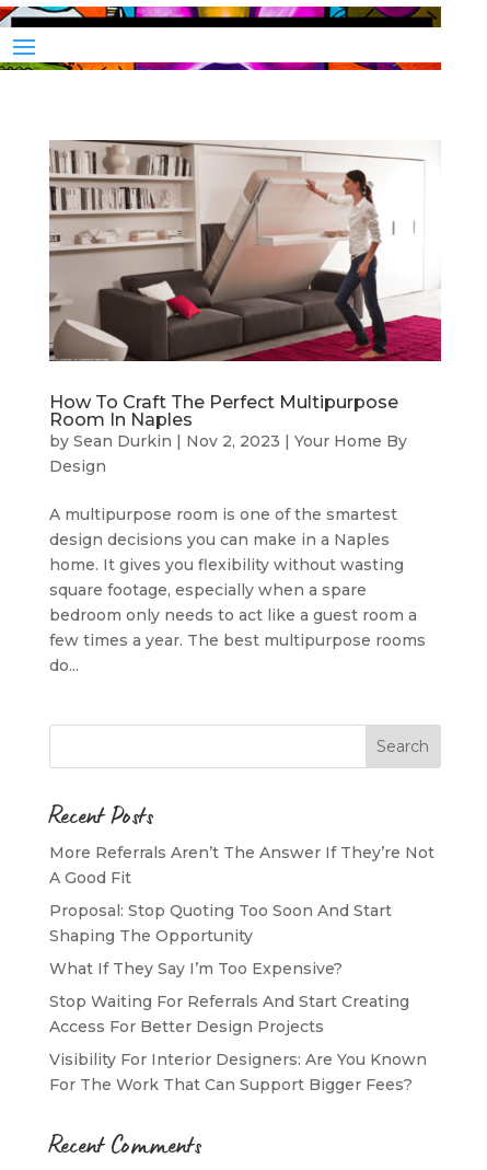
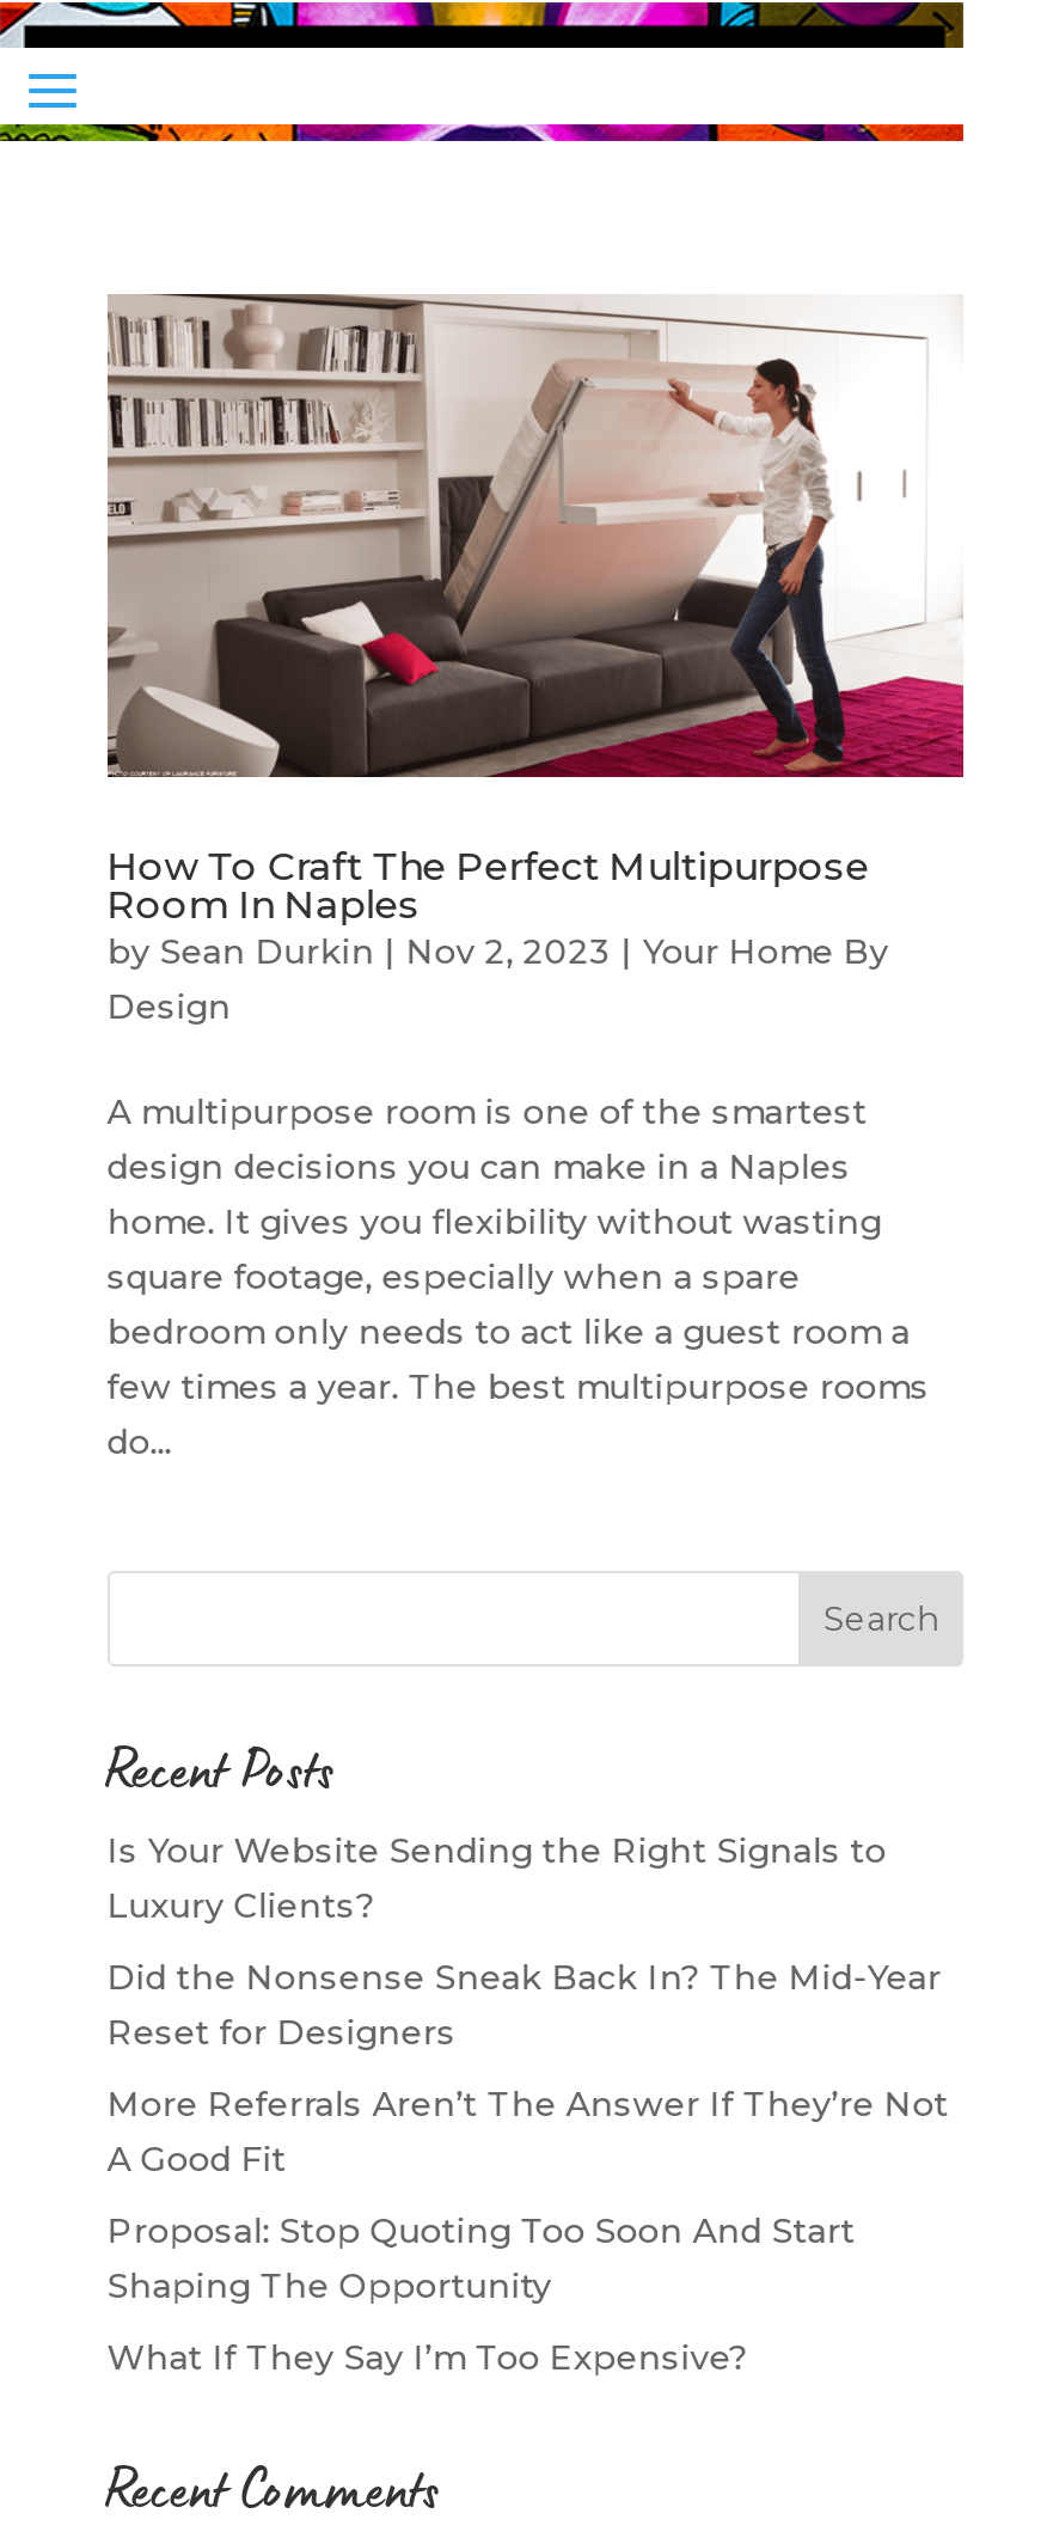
+ Is Your Website Sending the Right Signals to
+ Luxury Clients?
+ Did the Nonsense Sneak Back In? The Mid-Year
+ Reset for Designers

moved down: More Referrals Aren’t The Answer If They’re Not | A Good Fit | Proposal: Stop Quoting Too Soon And Start | Shaping The Opportunity | What If They Say I’m Too Expensive?

- Stop Waiting For Referrals And Start Creating
- Access For Better Design Projects
- Visibility For Interior Designers: Are You Known
- For The Work That Can Support Bigger Fees?
